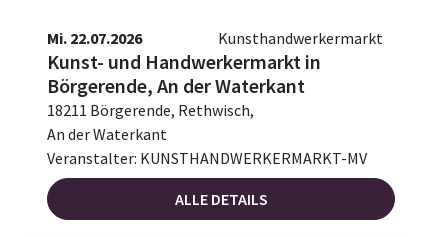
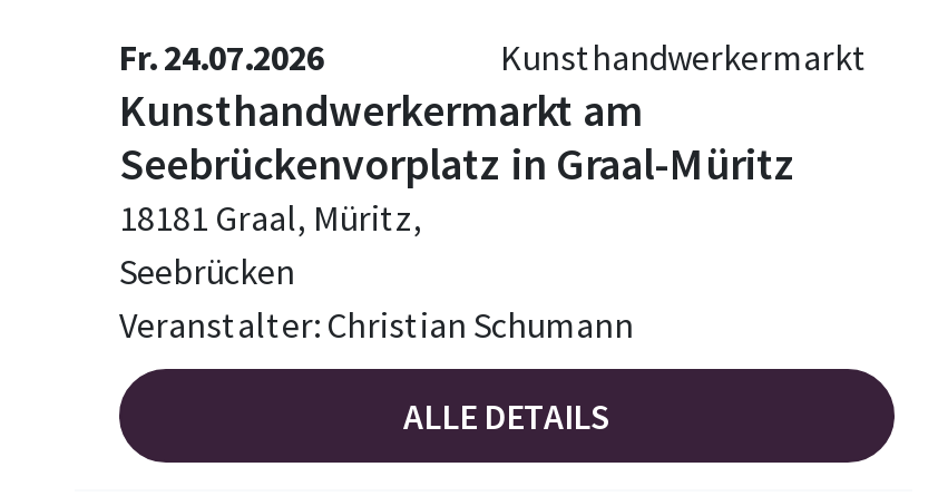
- Mi. 22.07.2026
+ Fr. 24.07.2026

- Kunst- und Handwerkermarkt in
- Börgerende, An der Waterkant
- 18211 Börgerende, Rethwisch,
- An der Waterkant
- Veranstalter: KUNSTHANDWERKERMARKT-MV
+ Kunsthandwerkermarkt am
+ Seebrückenvorplatz in Graal-Müritz
+ 18181 Graal, Müritz,
+ Seebrücken
+ Veranstalter: Christian Schumann
